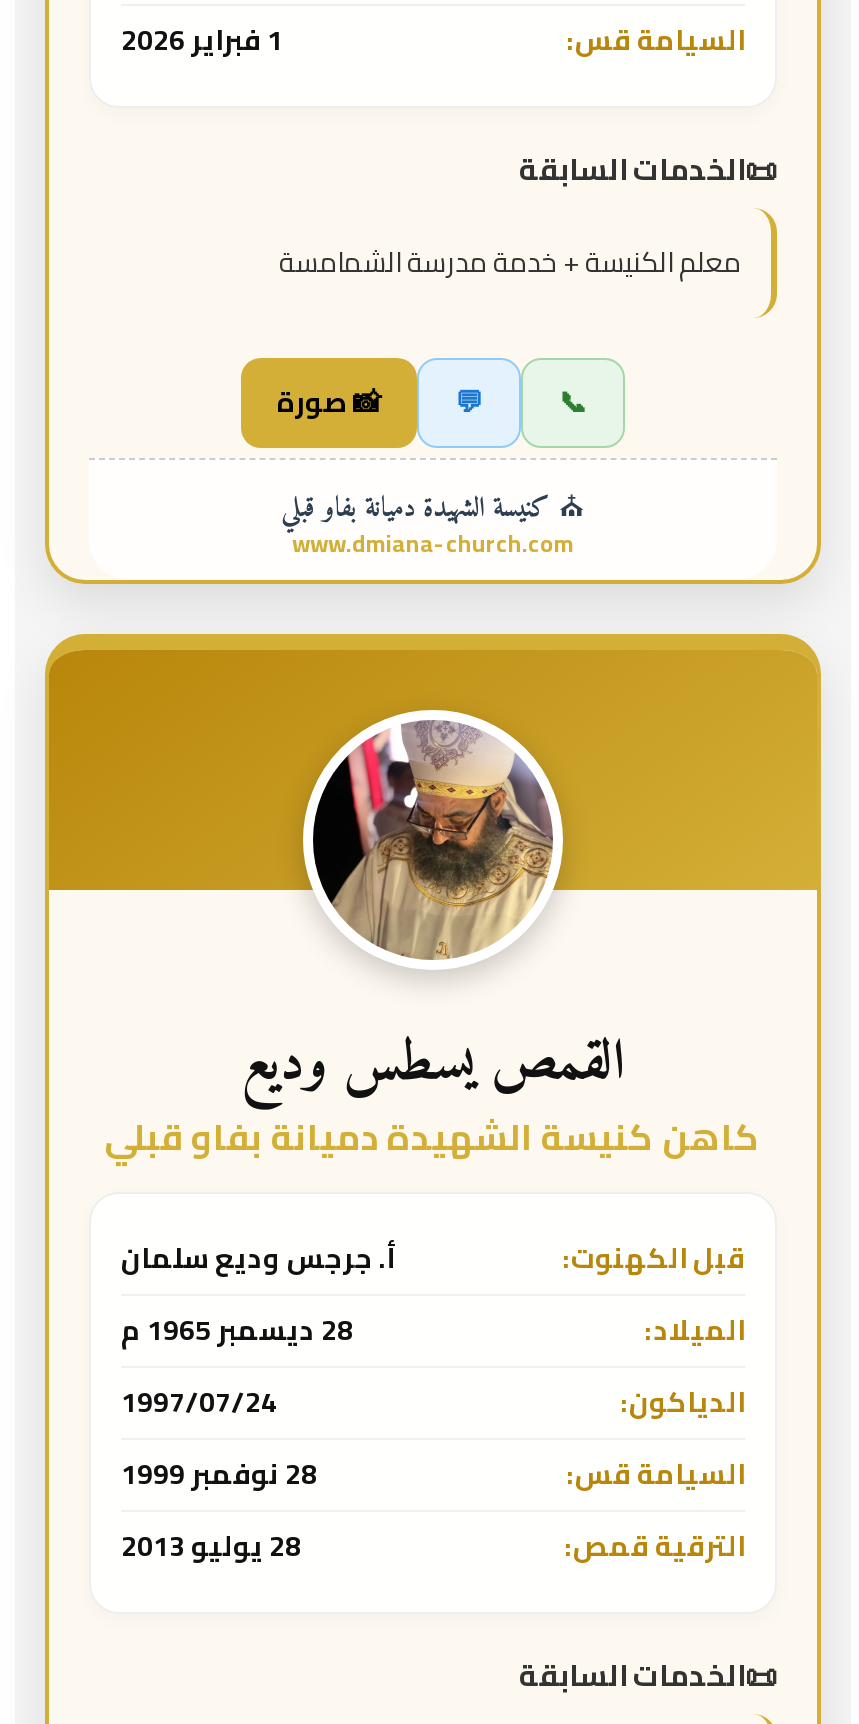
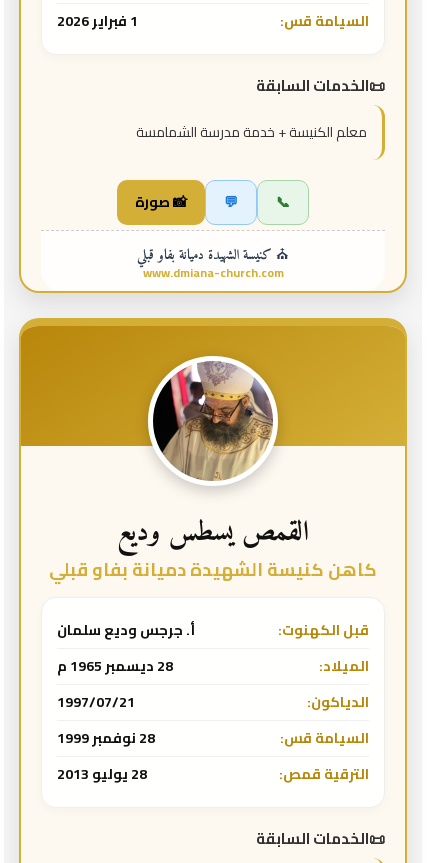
- 1997/07/24
+ 1997/07/21
